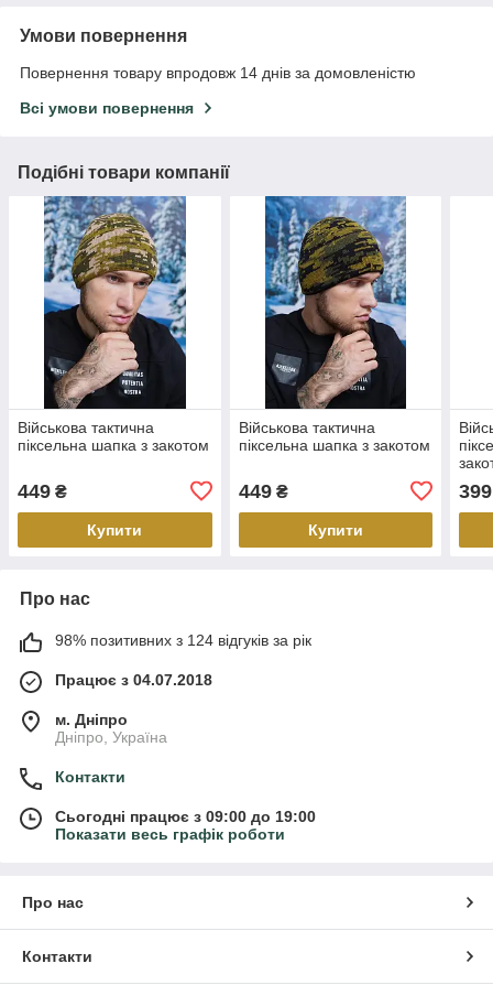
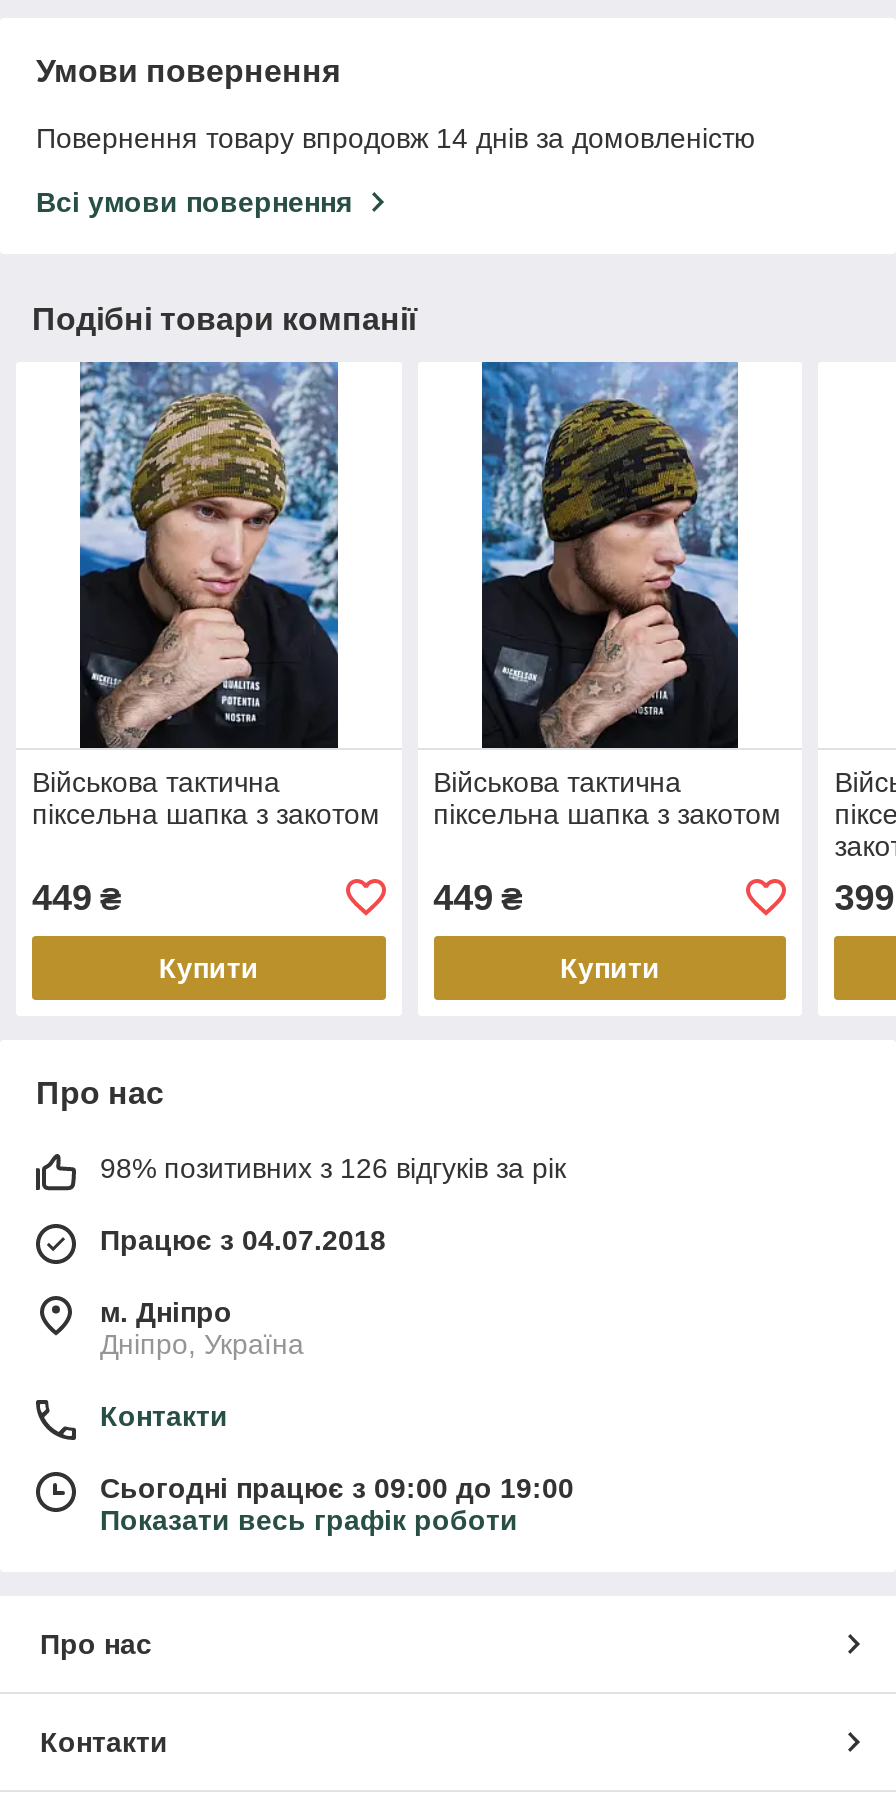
- 98% позитивних з 124 відгуків за рік
+ 98% позитивних з 126 відгуків за рік
